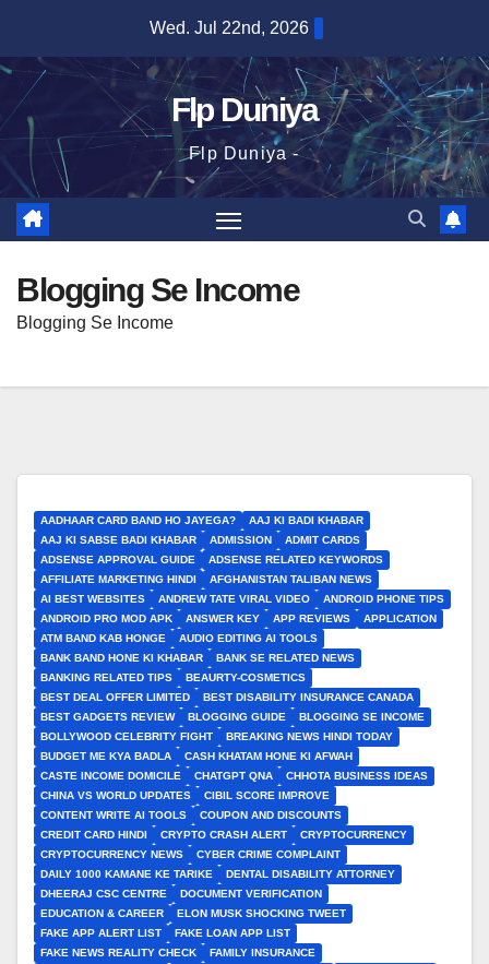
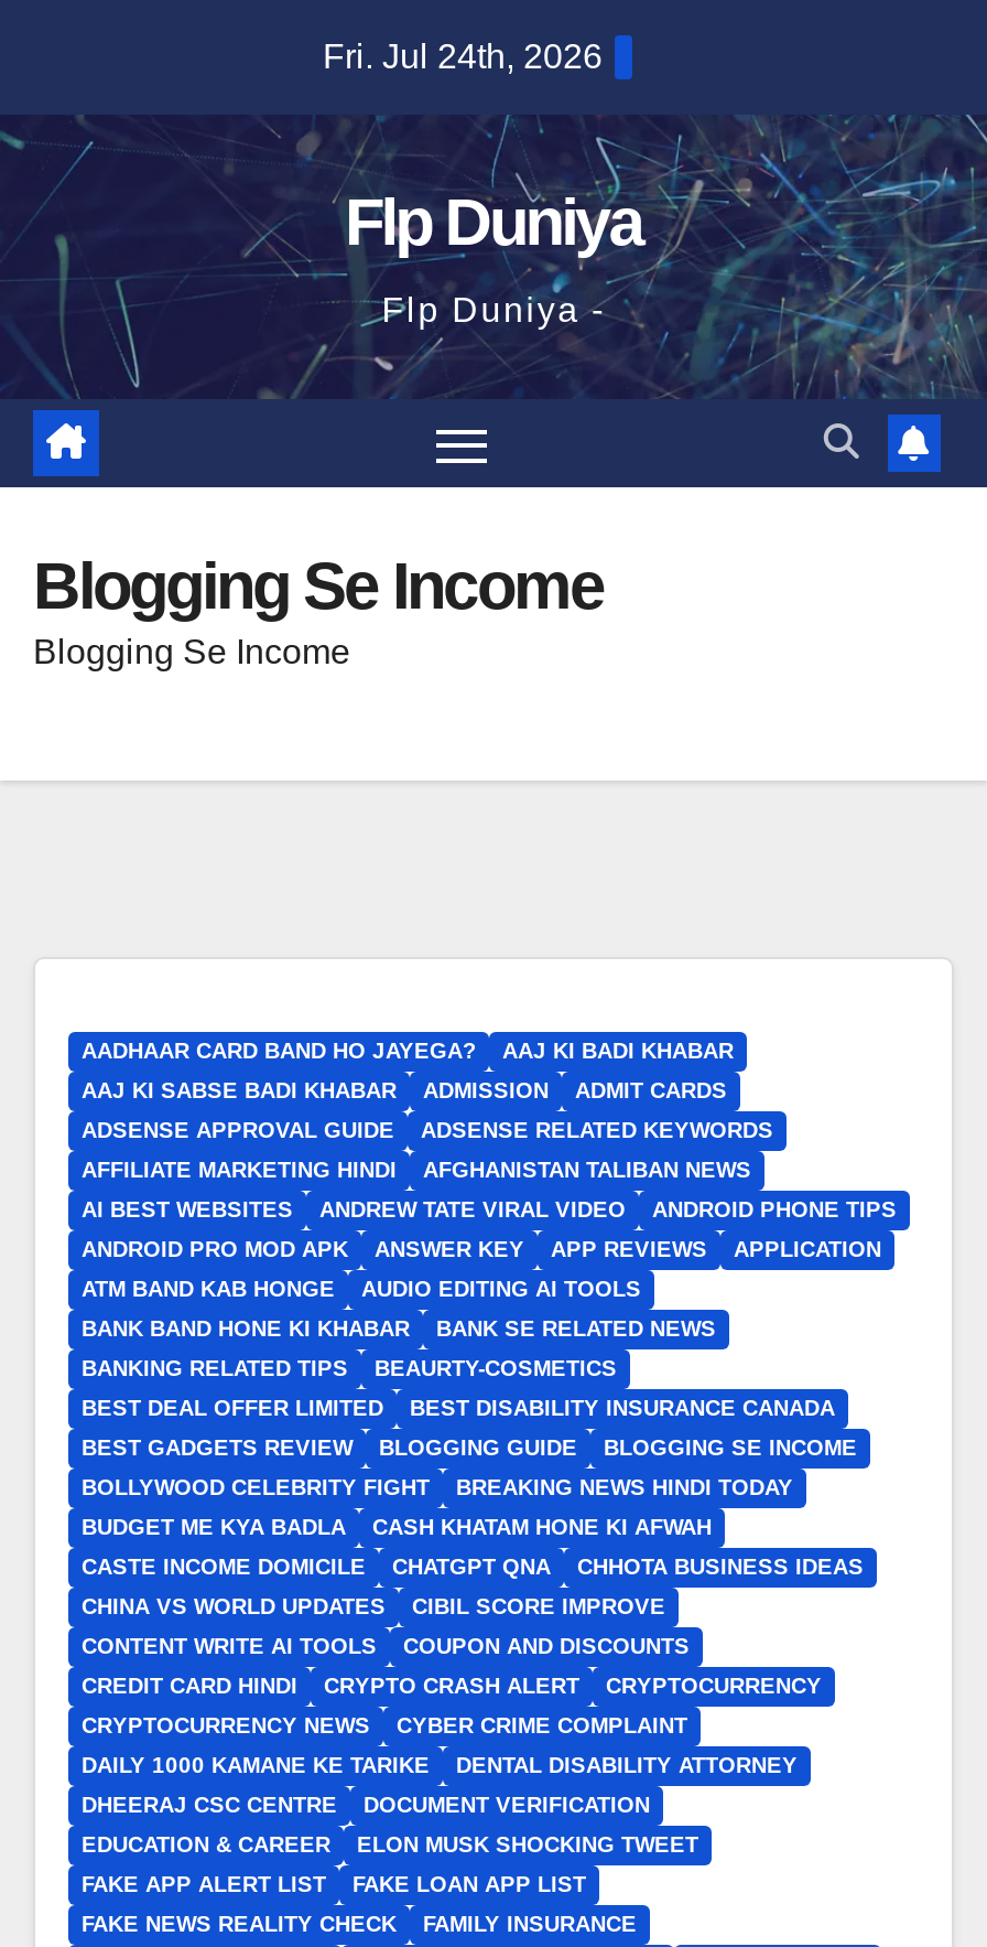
- Wed. Jul 22nd, 2026
+ Fri. Jul 24th, 2026
